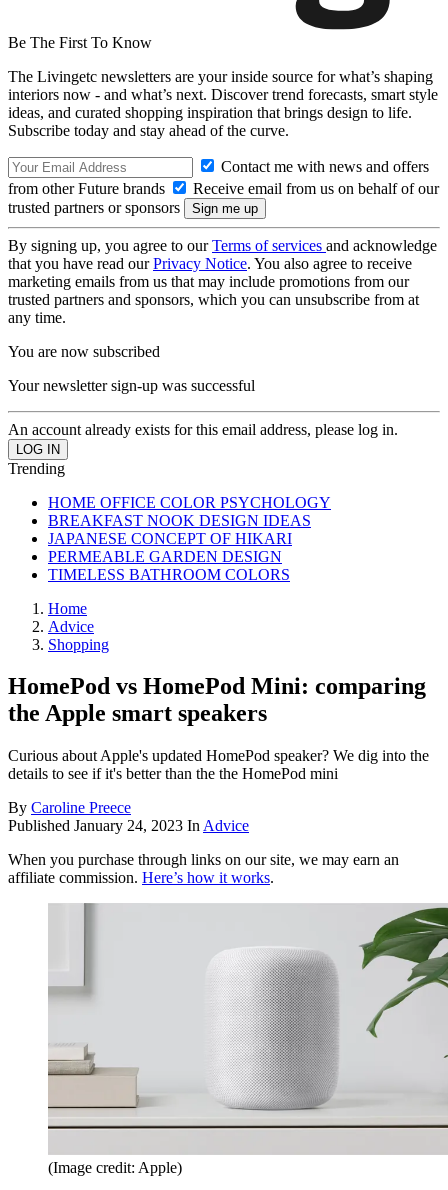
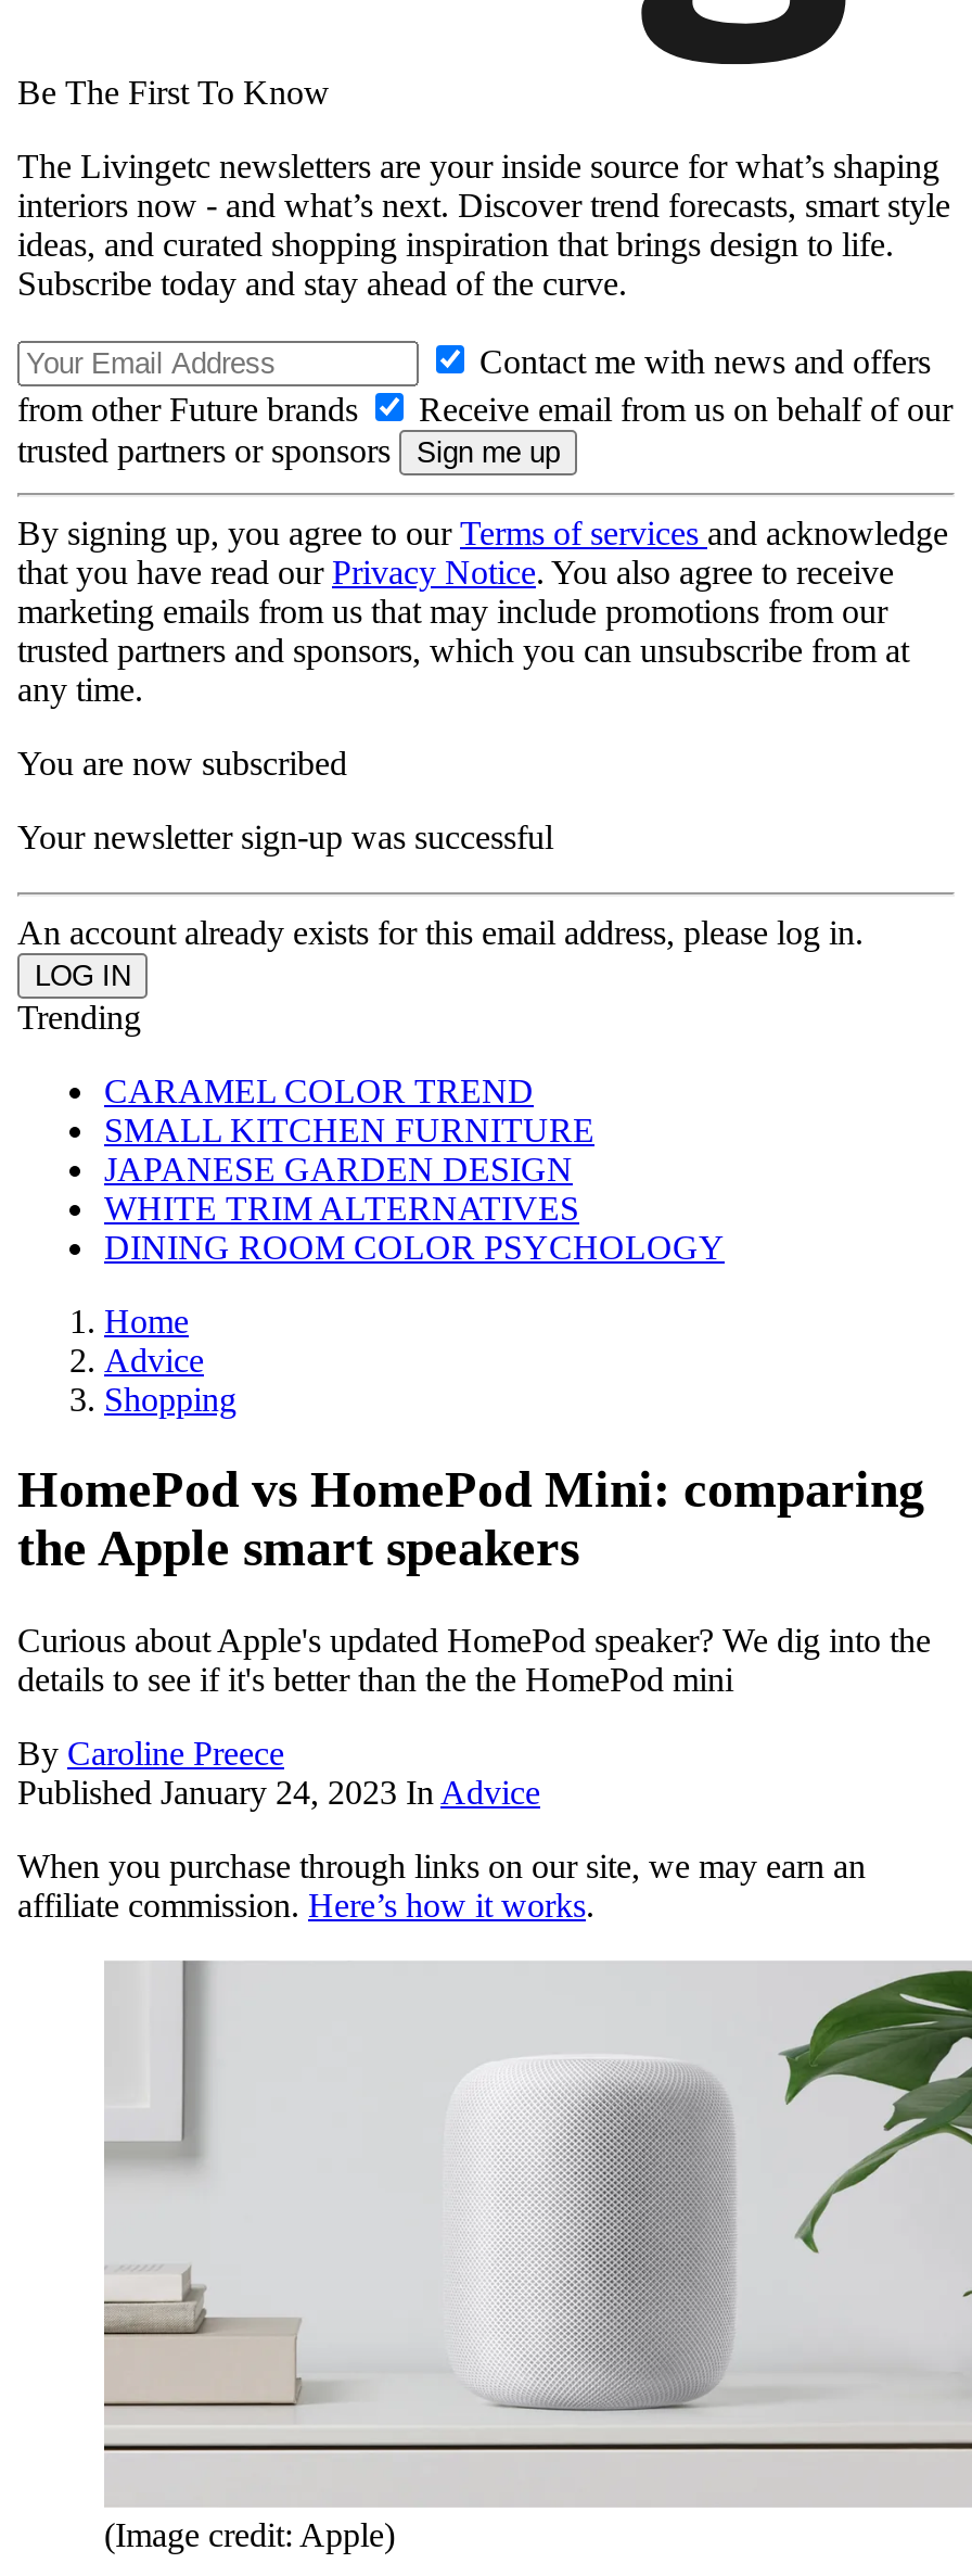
- HOME OFFICE COLOR PSYCHOLOGY
- BREAKFAST NOOK DESIGN IDEAS
- JAPANESE CONCEPT OF HIKARI
- PERMEABLE GARDEN DESIGN
- TIMELESS BATHROOM COLORS
+ CARAMEL COLOR TREND
+ SMALL KITCHEN FURNITURE
+ JAPANESE GARDEN DESIGN
+ WHITE TRIM ALTERNATIVES
+ DINING ROOM COLOR PSYCHOLOGY
